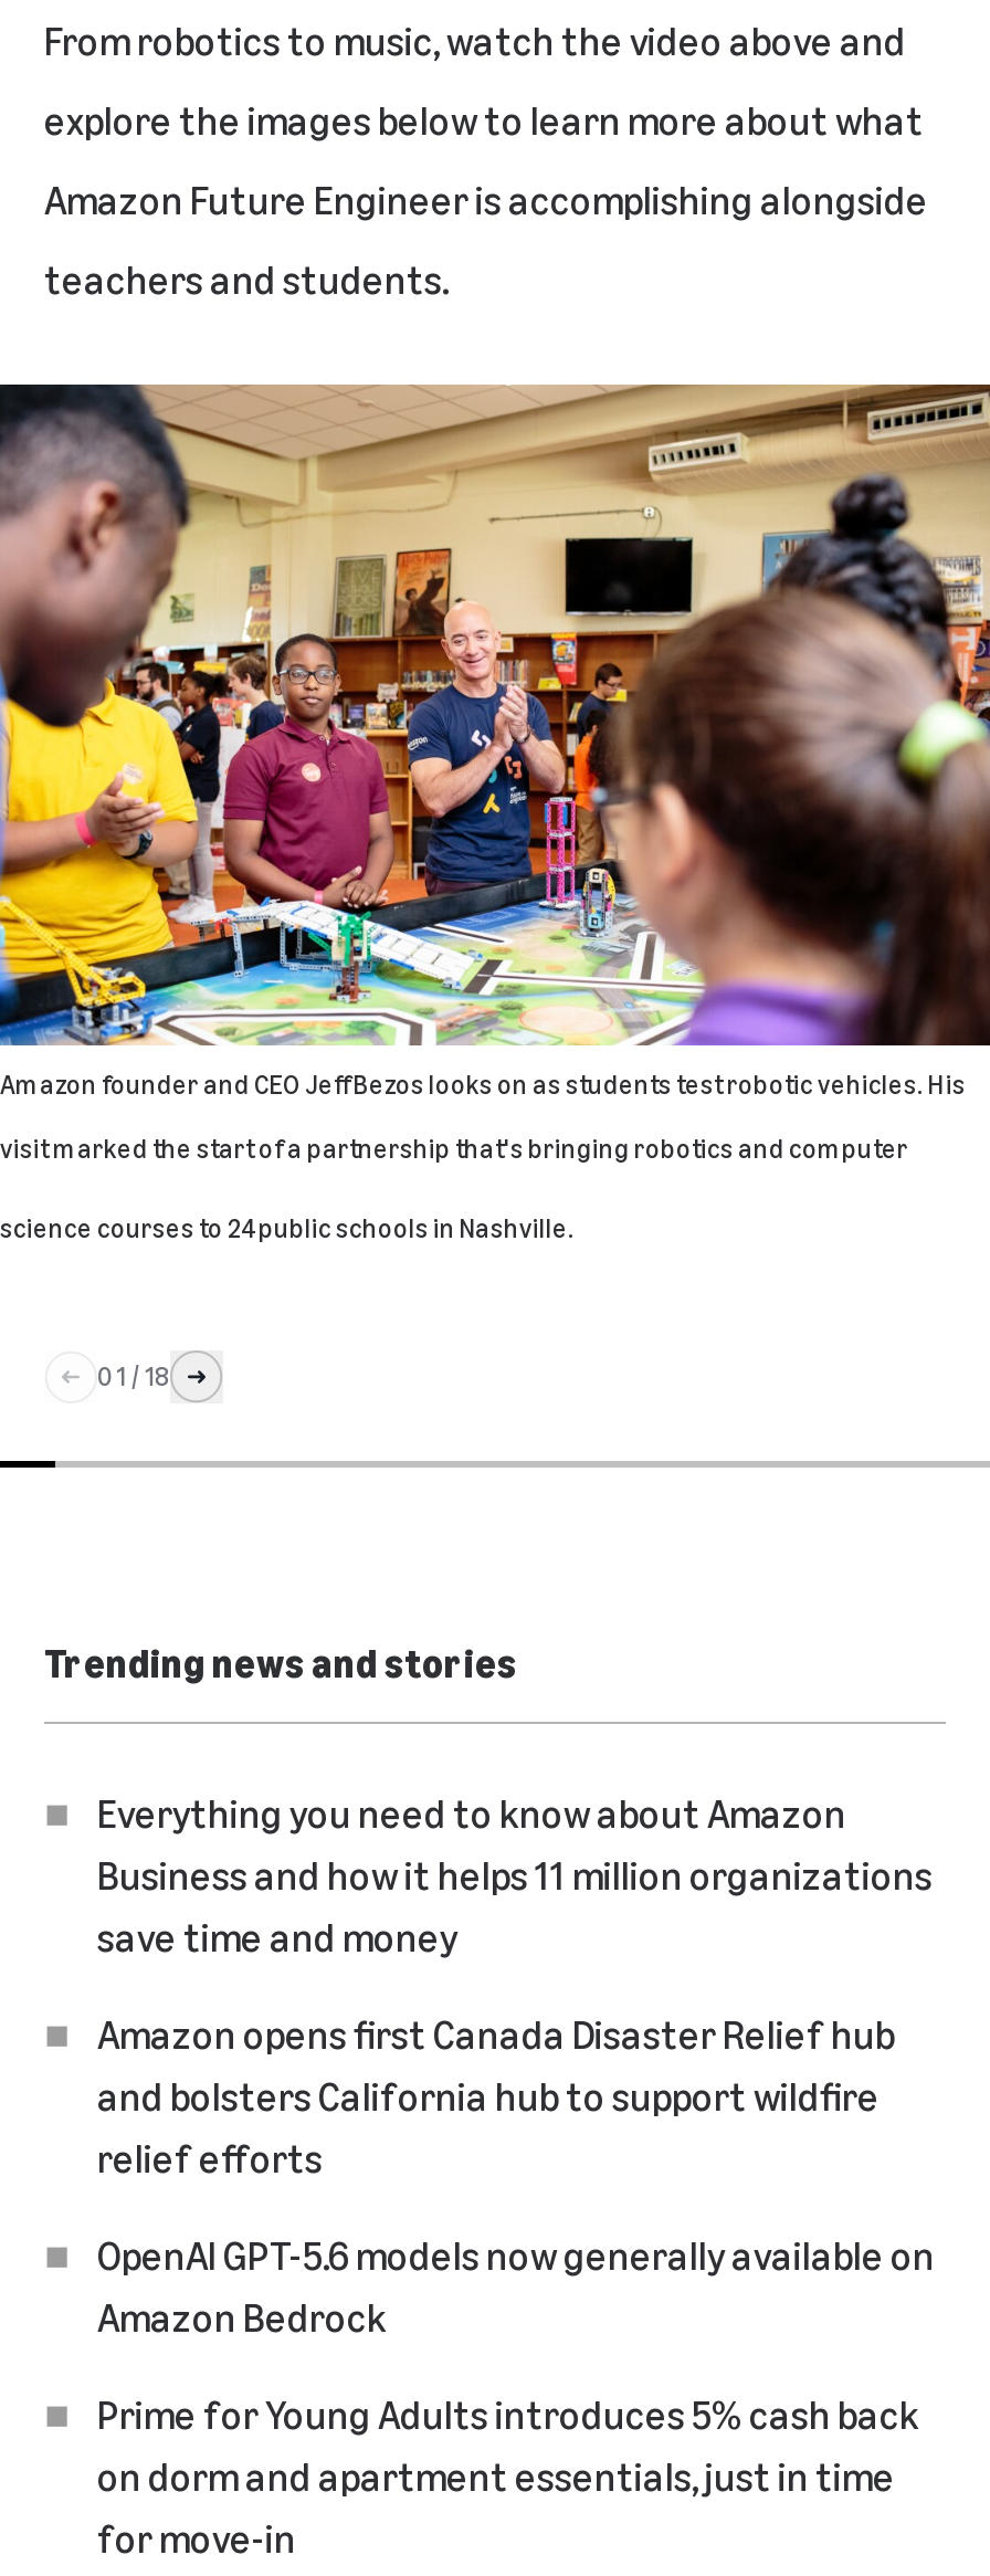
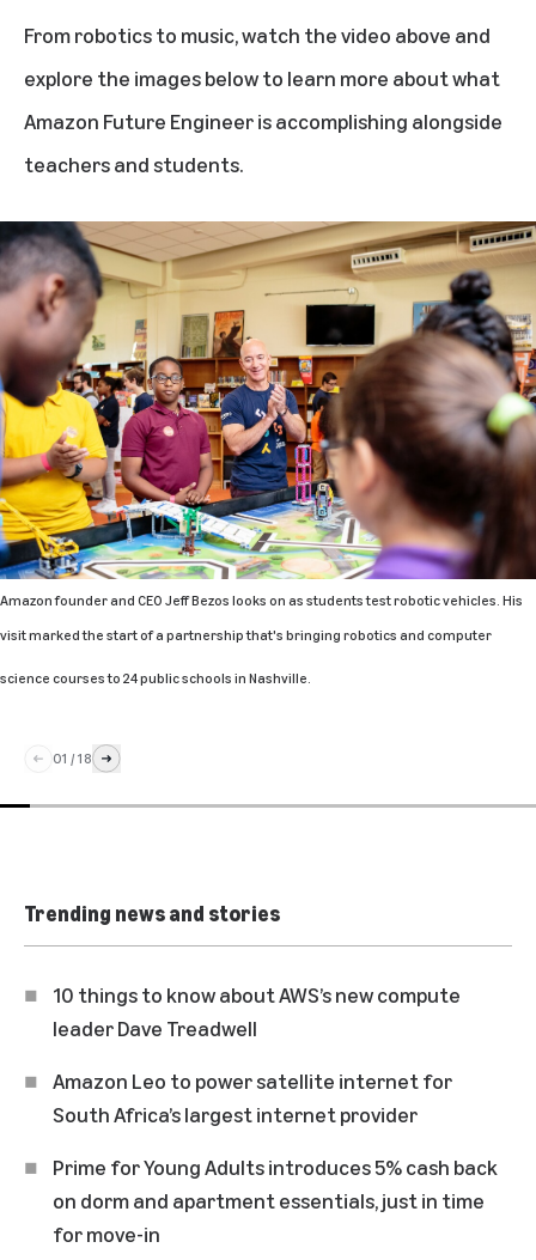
- Everything you need to know about Amazon
- Business and how it helps 11 million organizations
- save time and money
- Amazon opens first Canada Disaster Relief hub
- and bolsters California hub to support wildfire
- relief efforts
- OpenAI GPT-5.6 models now generally available on
- Amazon Bedrock
+ 10 things to know about AWS’s new compute
+ leader Dave Treadwell
+ Amazon Leo to power satellite internet for
+ South Africa’s largest internet provider
